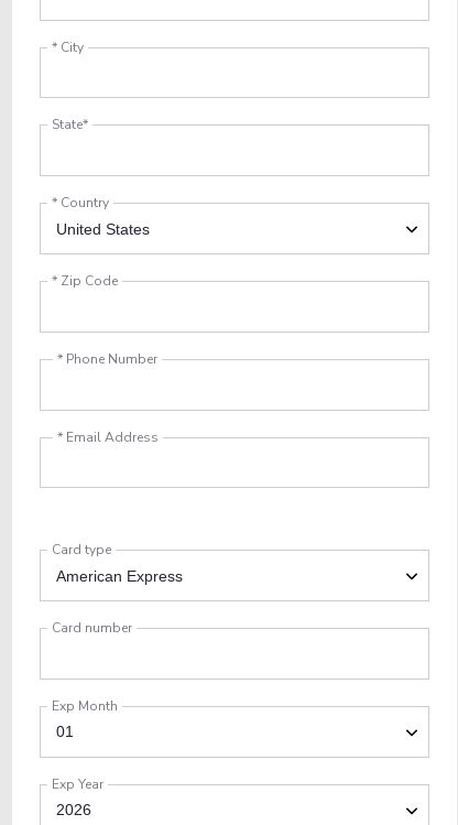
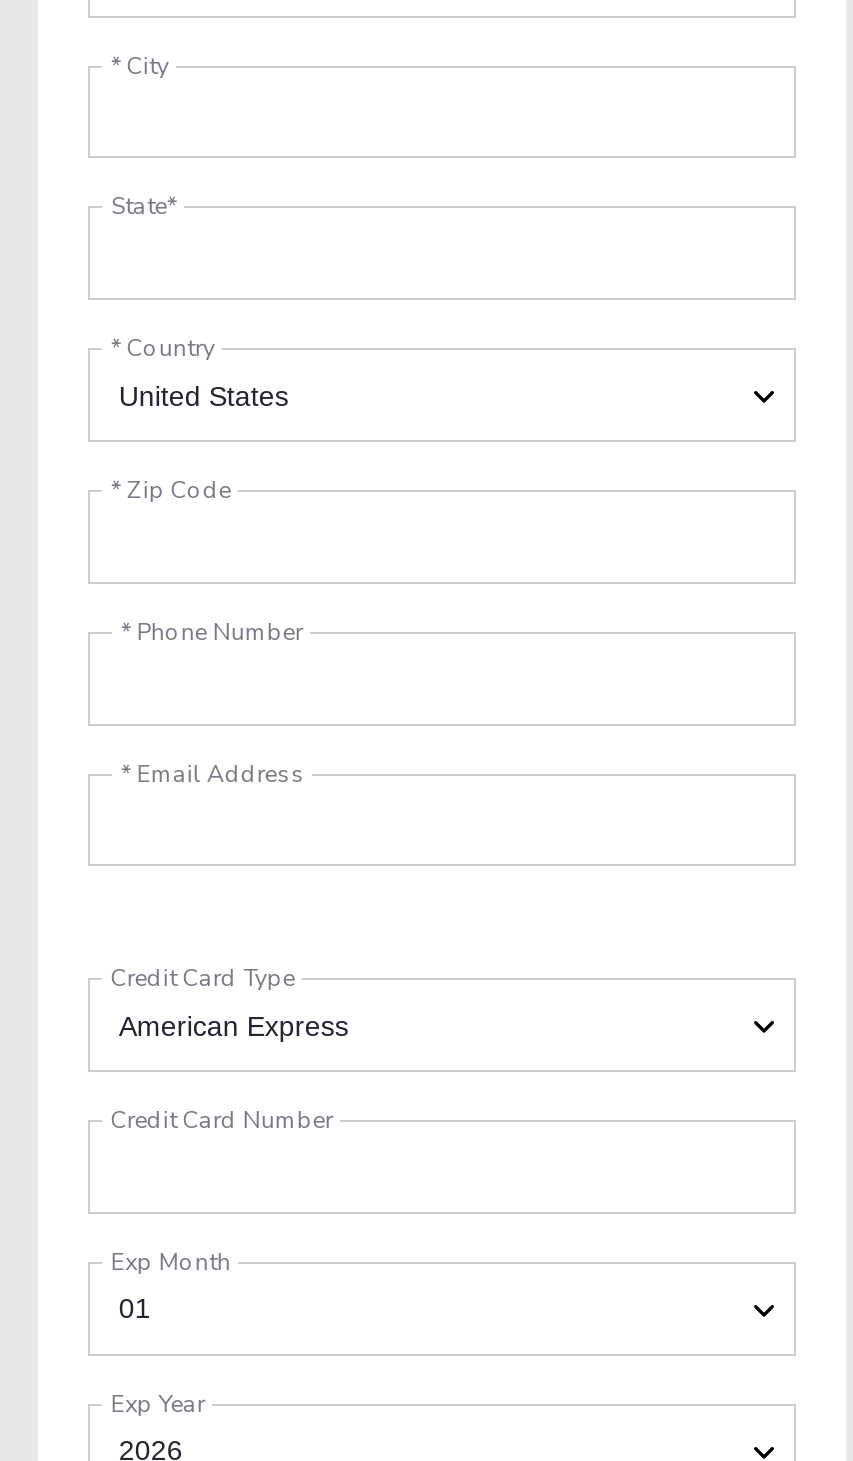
- Card type
+ Credit Card Type

- Card number
+ Credit Card Number
